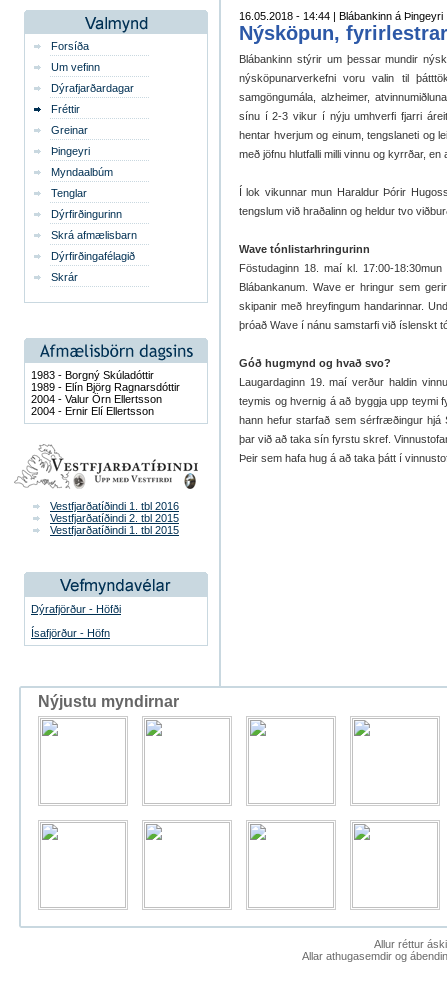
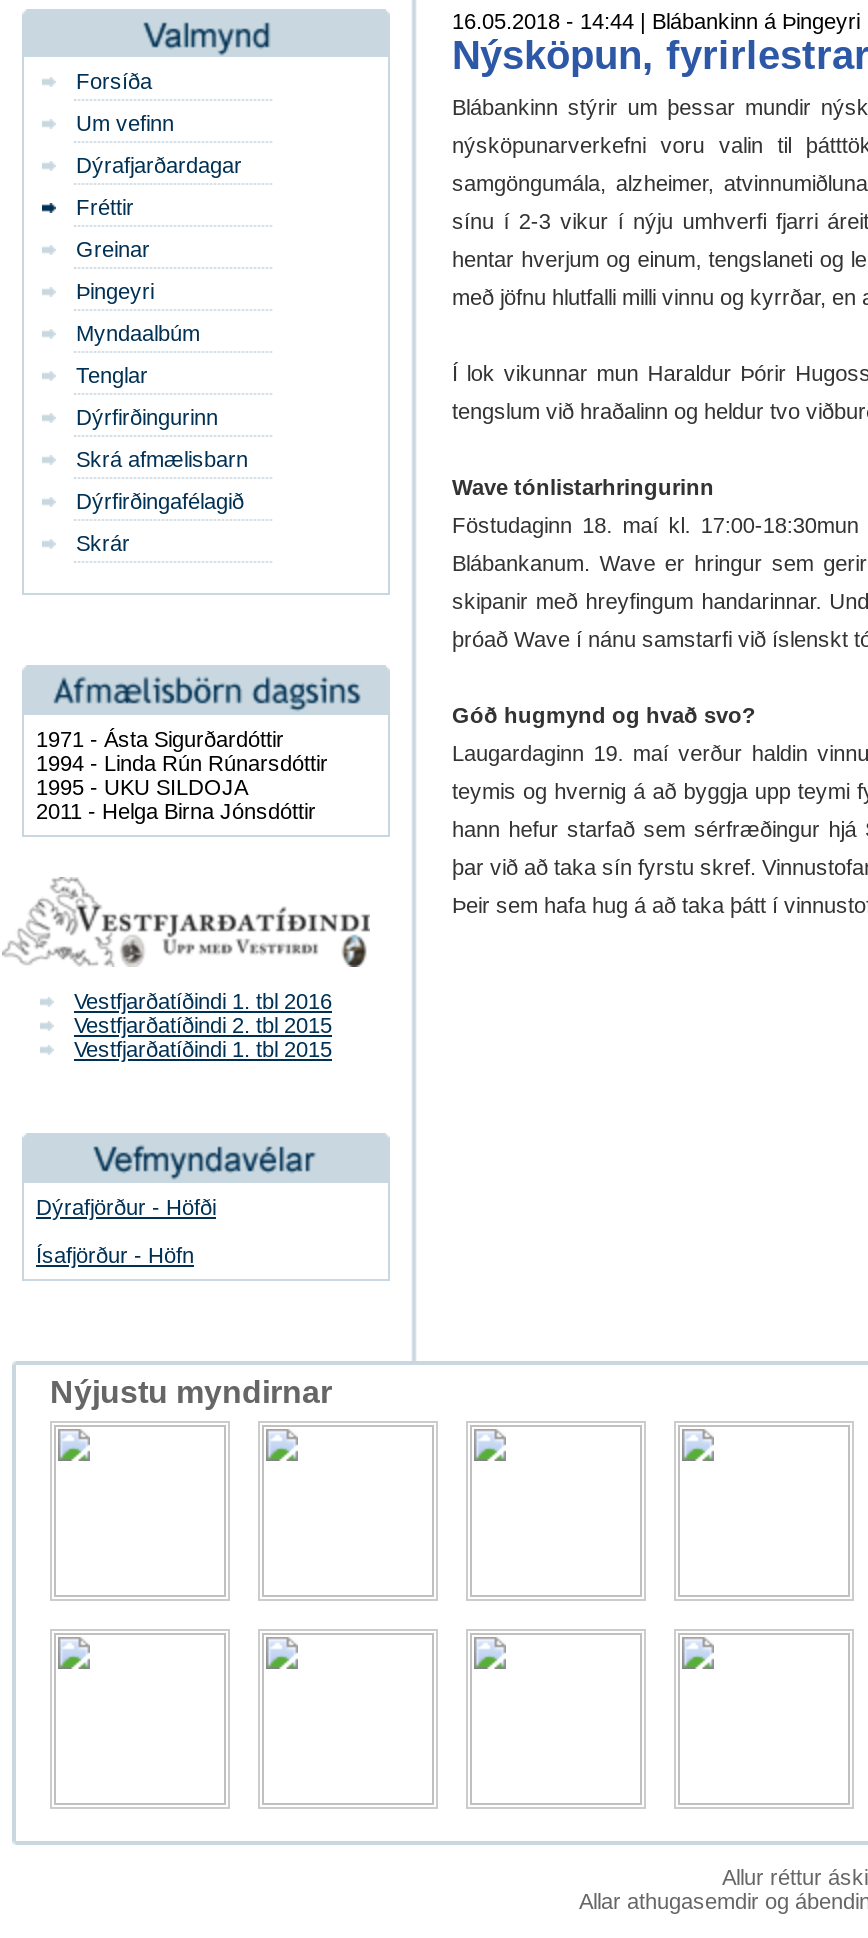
- 1983 - Borgný Skúladóttir
- 1989 - Elín Björg Ragnarsdóttir
- 2004 - Valur Örn Ellertsson
- 2004 - Ernir Elí Ellertsson
+ 1971 - Ásta Sigurðardóttir
+ 1994 - Linda Rún Rúnarsdóttir
+ 1995 - UKU SILDOJA
+ 2011 - Helga Birna Jónsdóttir
